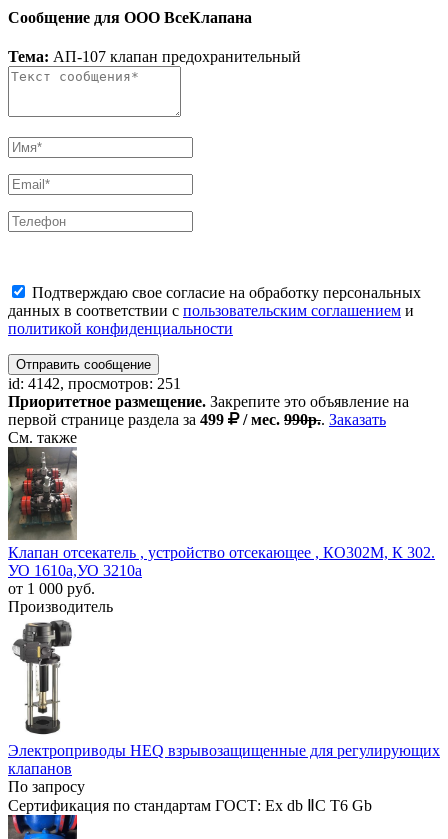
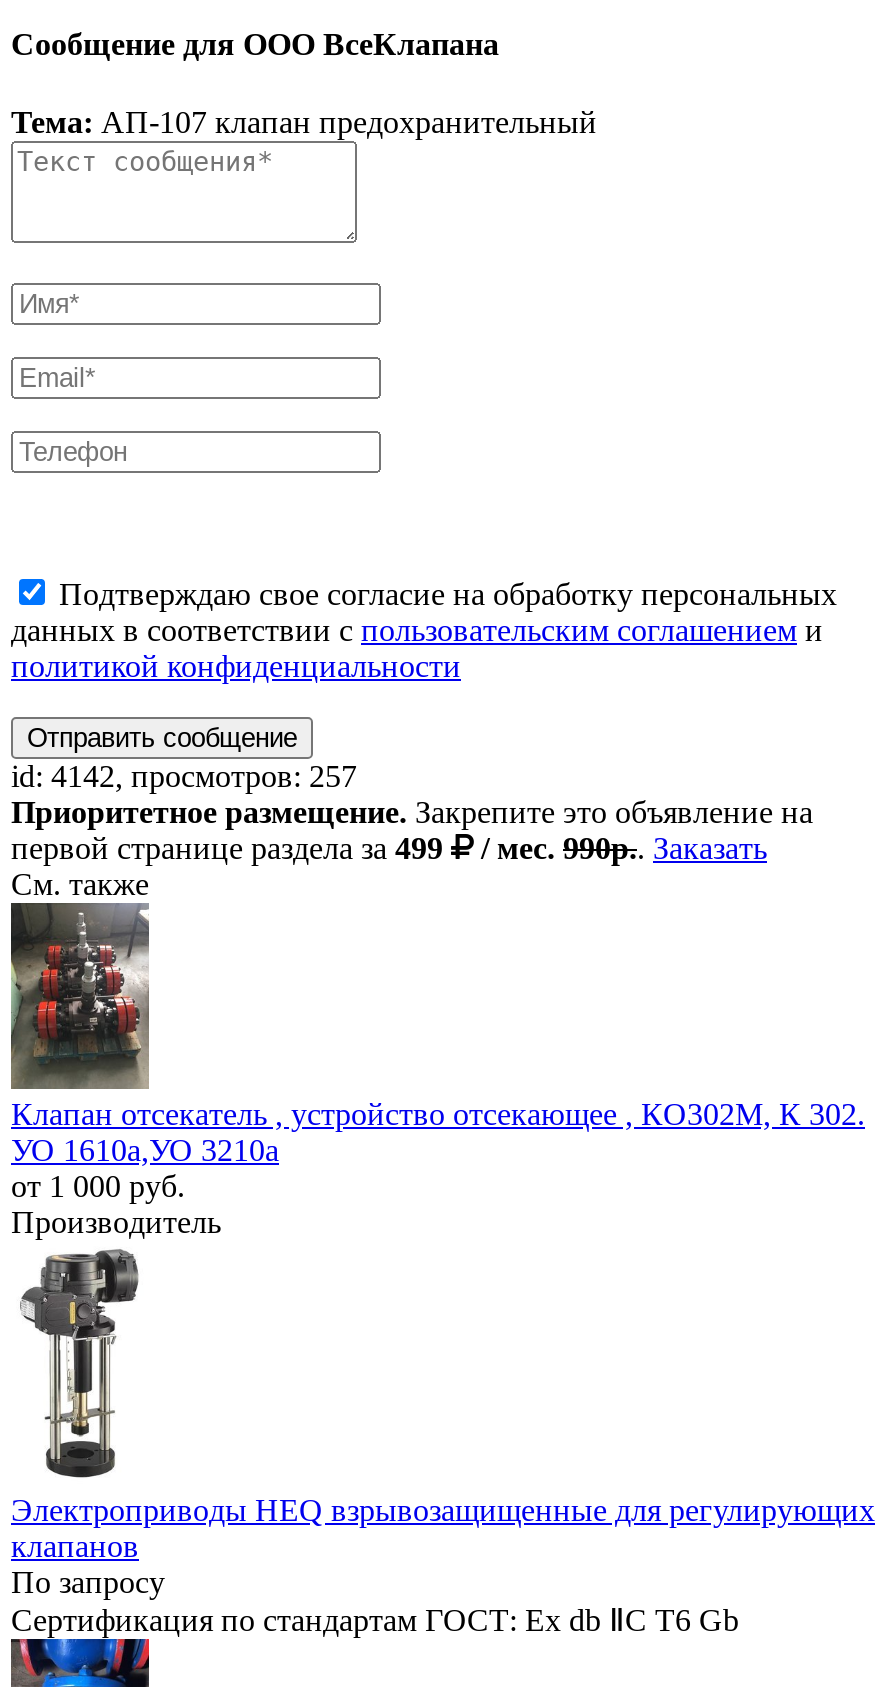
- id: 4142, просмотров: 251
+ id: 4142, просмотров: 257
